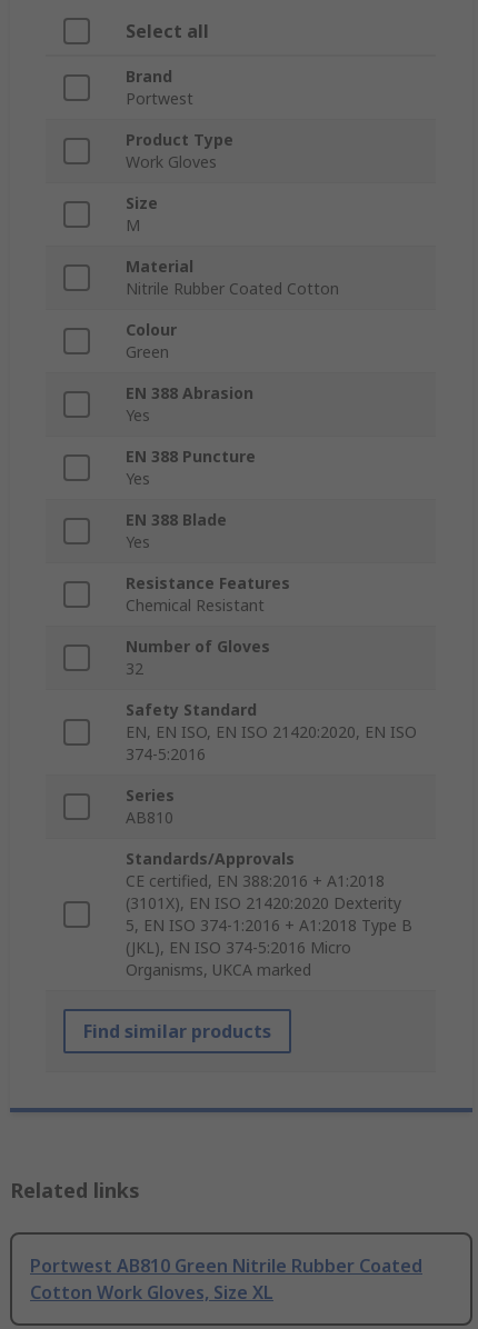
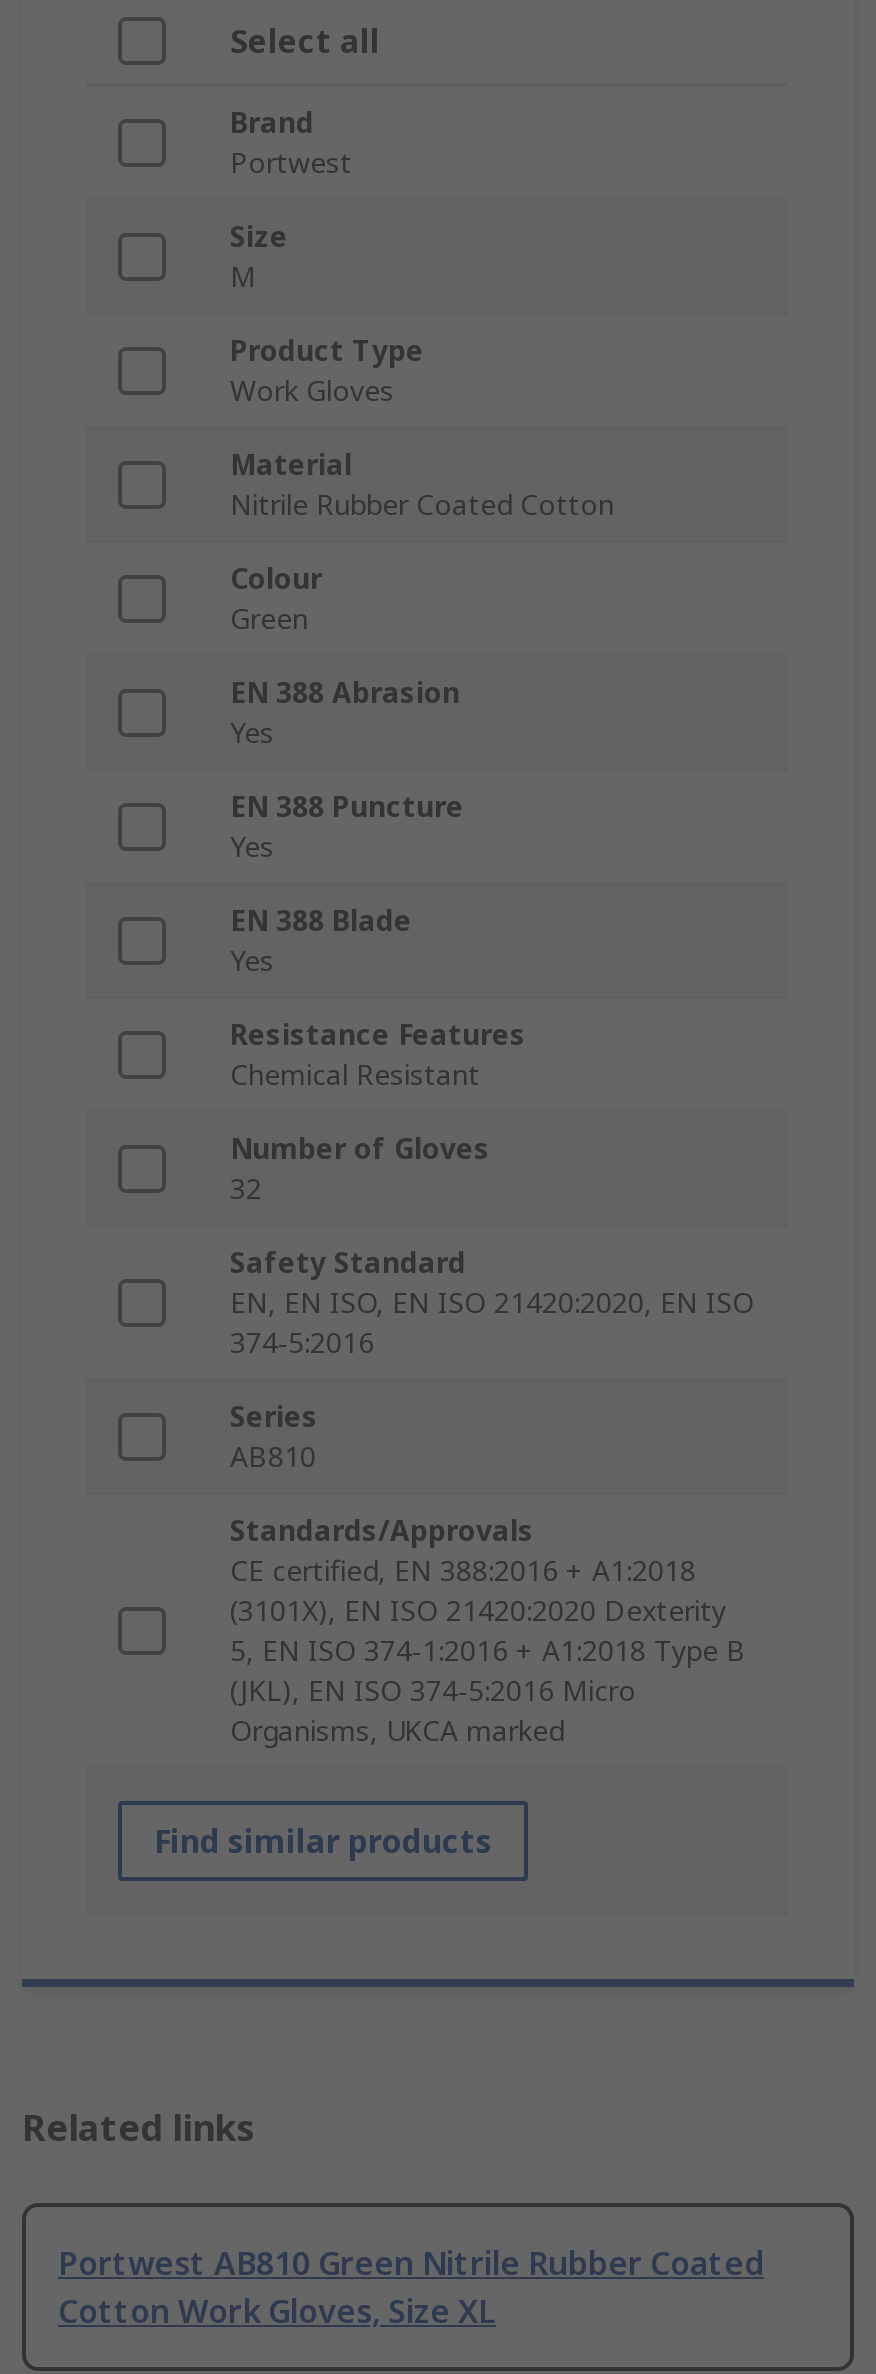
moved down: Product Type | Work Gloves

moved up: Size | M
